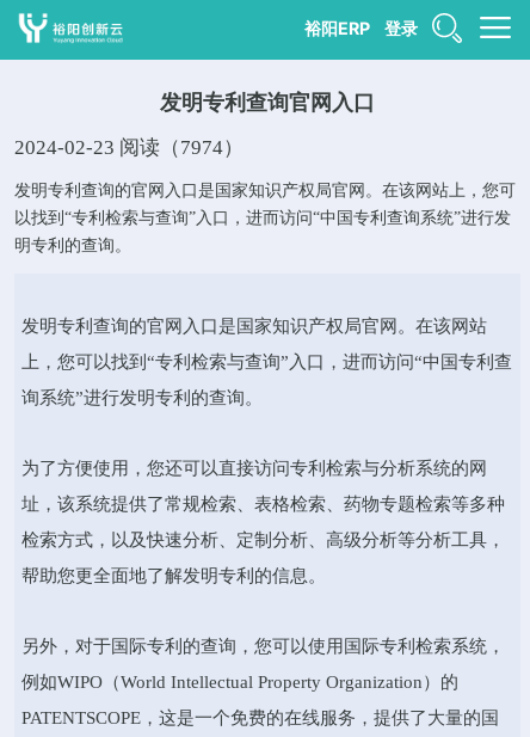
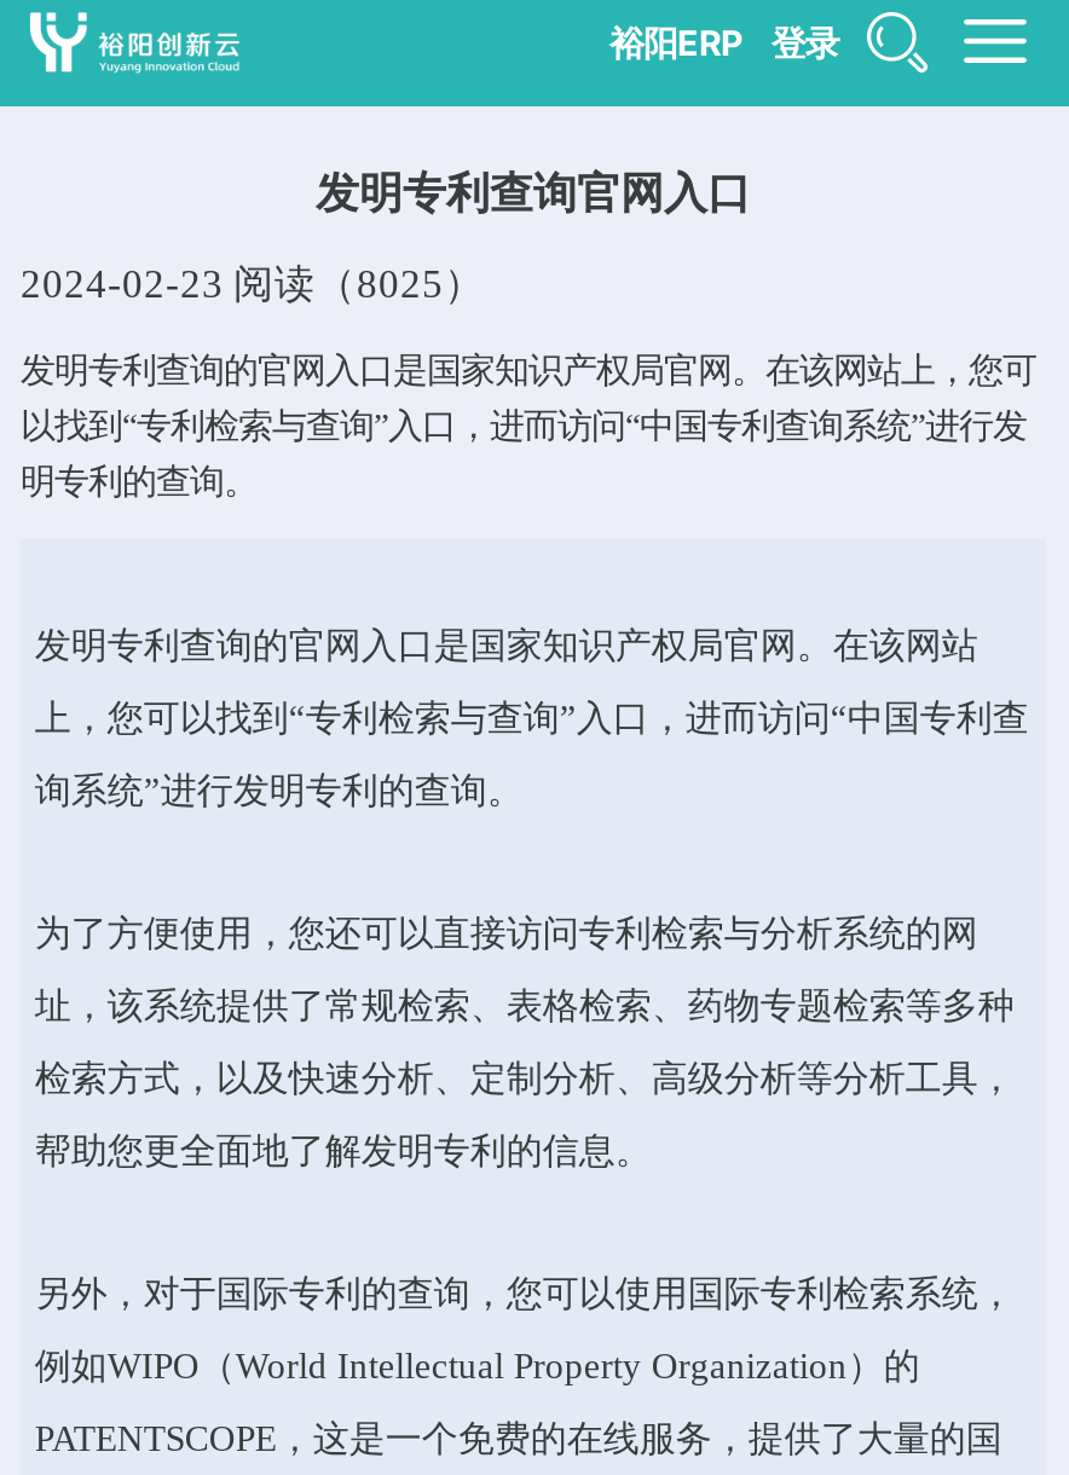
- 2024-02-23 阅读（7974）
+ 2024-02-23 阅读（8025）
